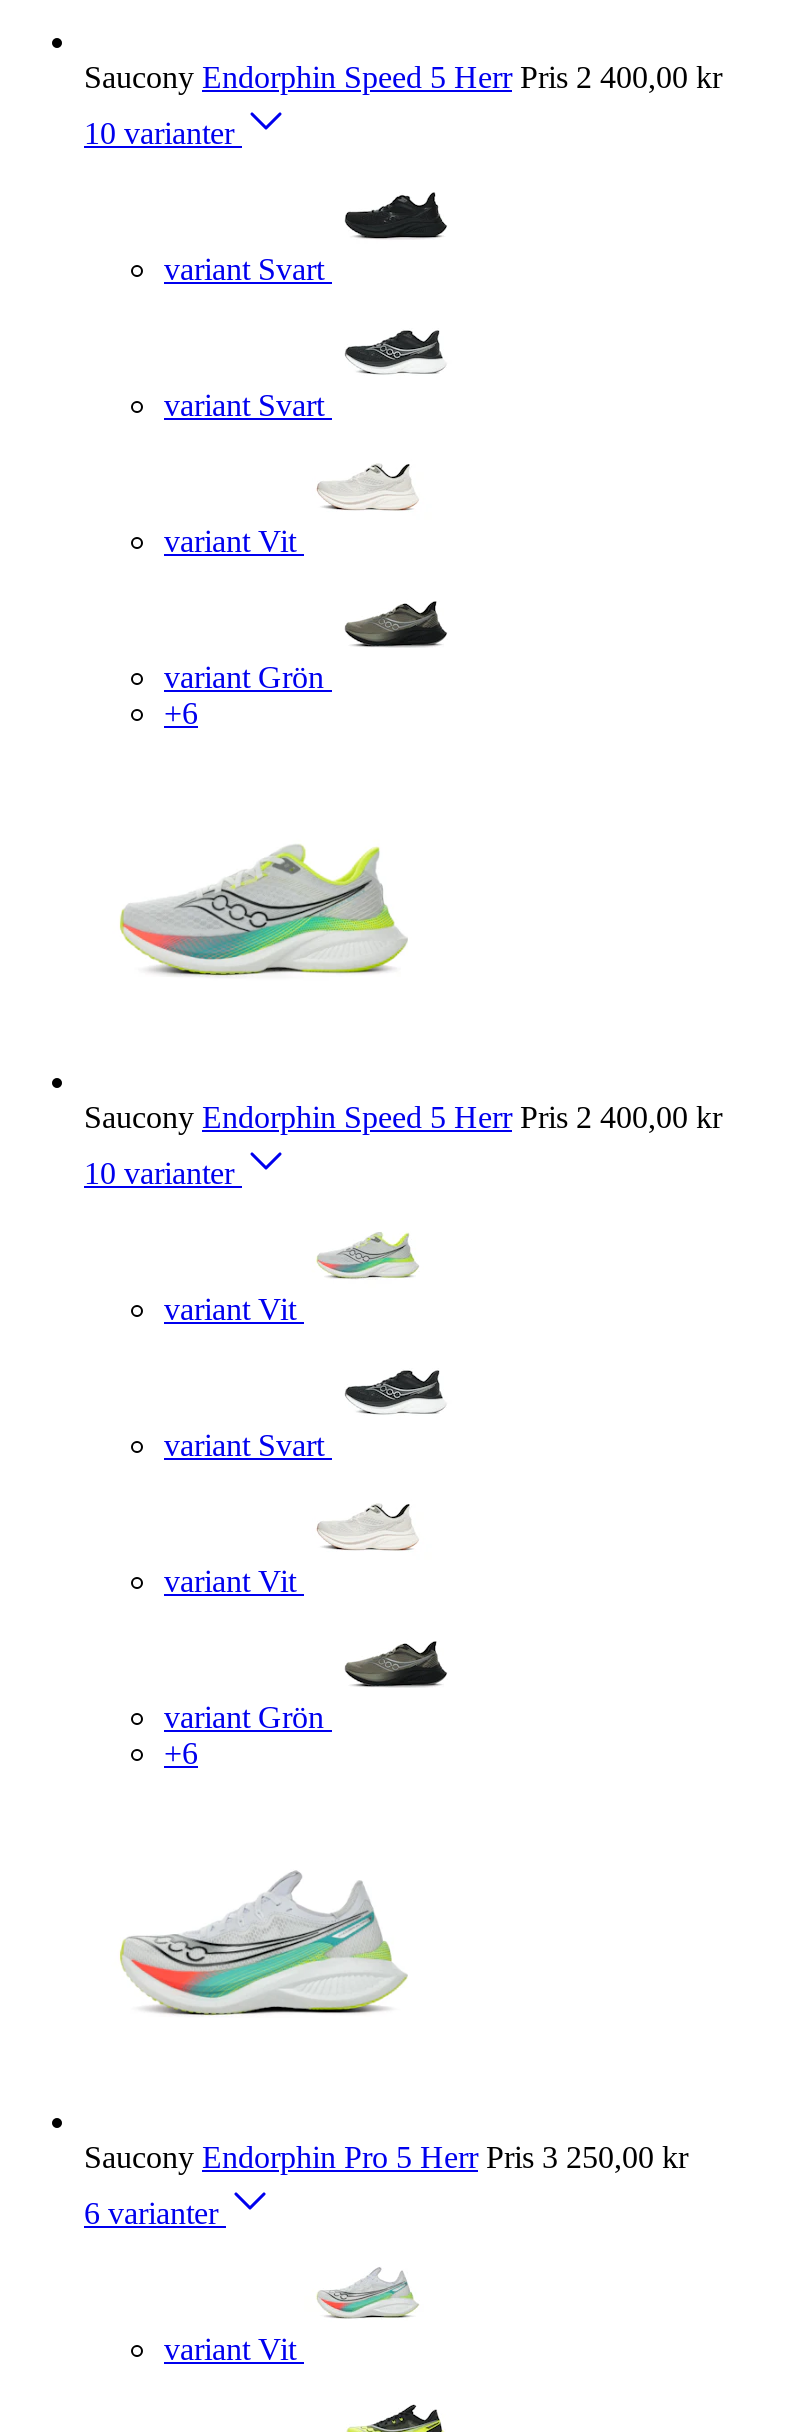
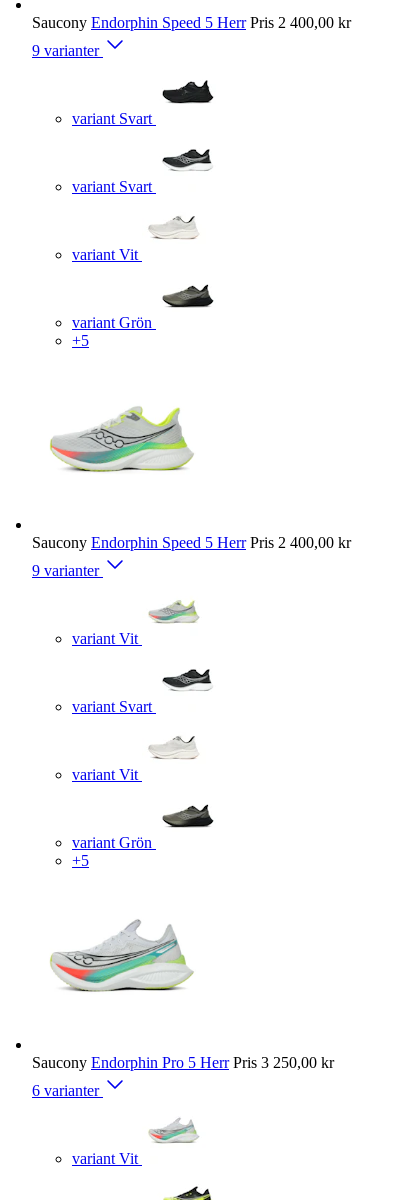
- 10 varianter
+ 9 varianter

- +6
+ +5

- 10 varianter
+ 9 varianter

- +6
+ +5
